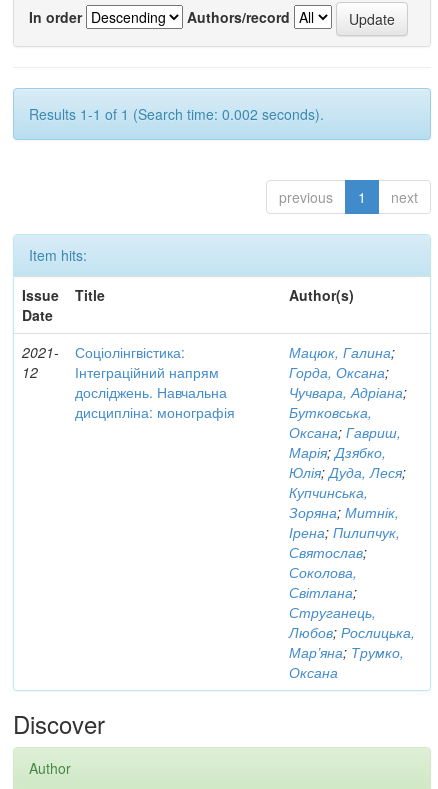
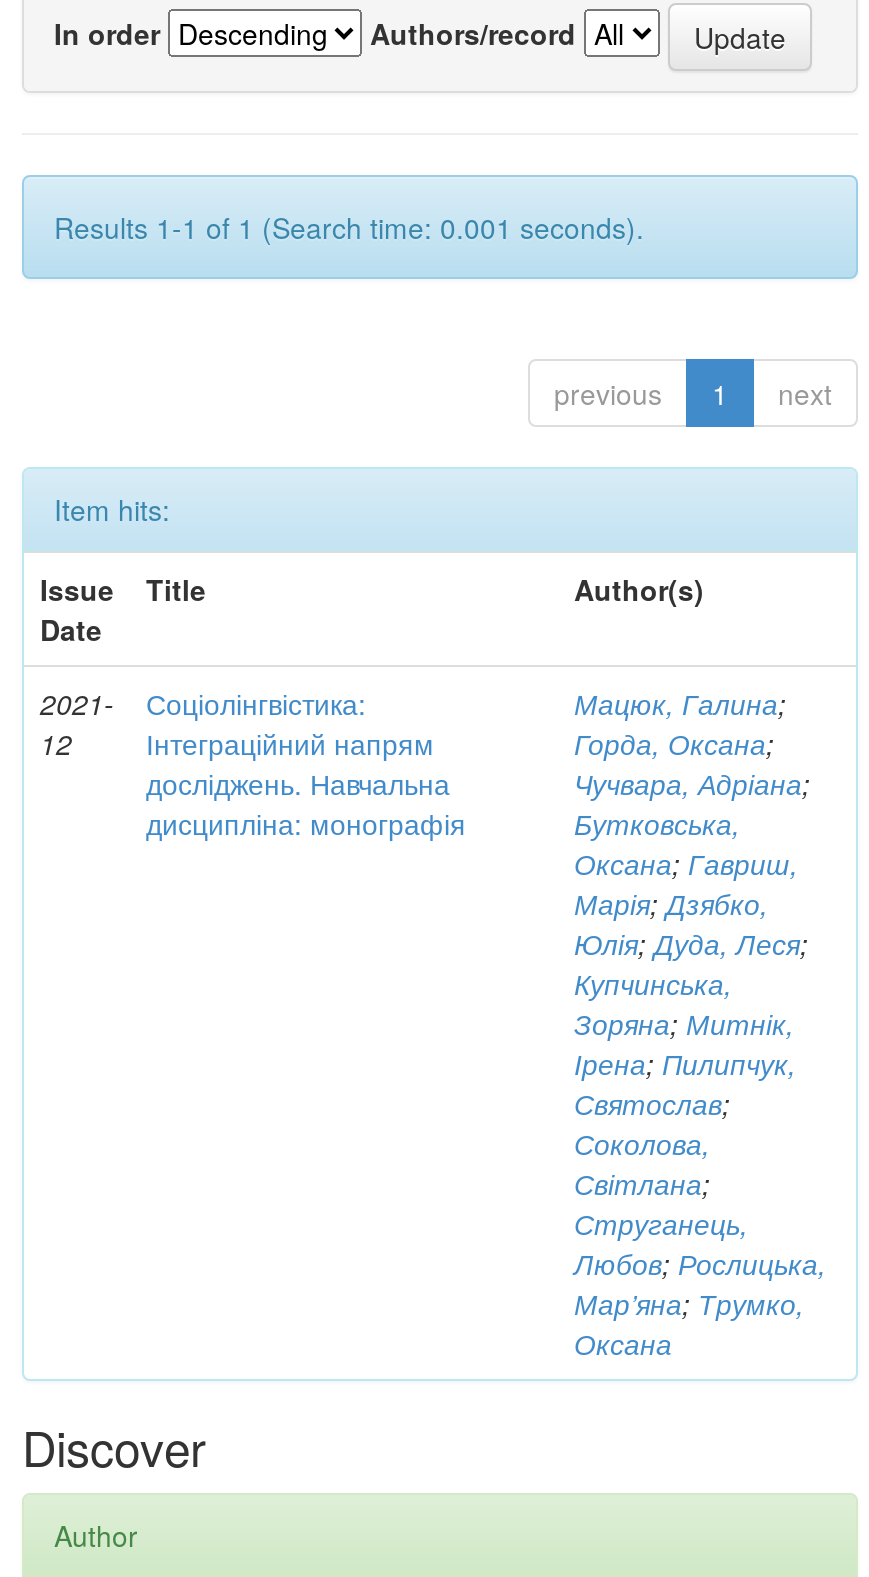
- Results 1-1 of 1 (Search time: 0.002 seconds).
+ Results 1-1 of 1 (Search time: 0.001 seconds).
